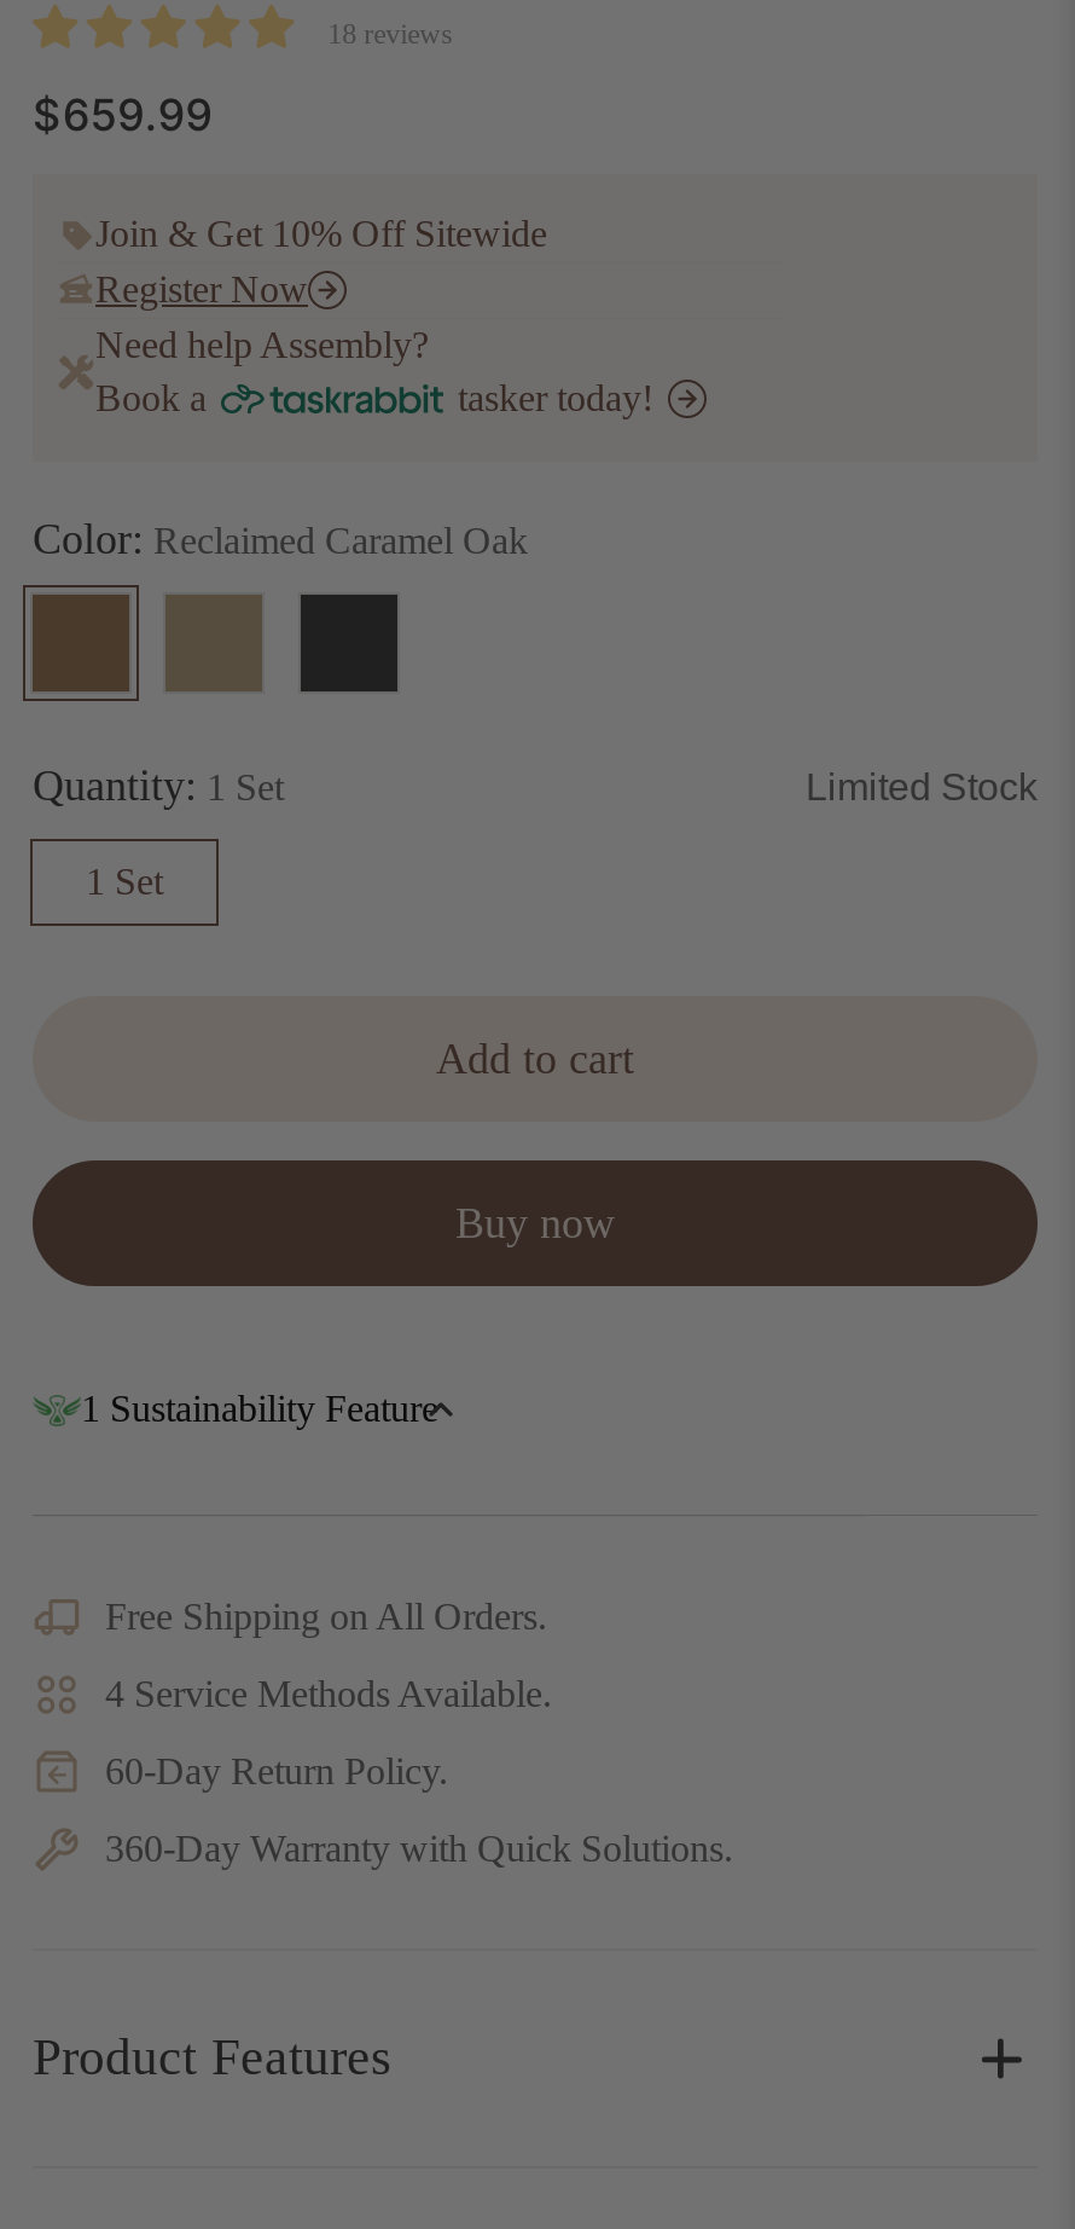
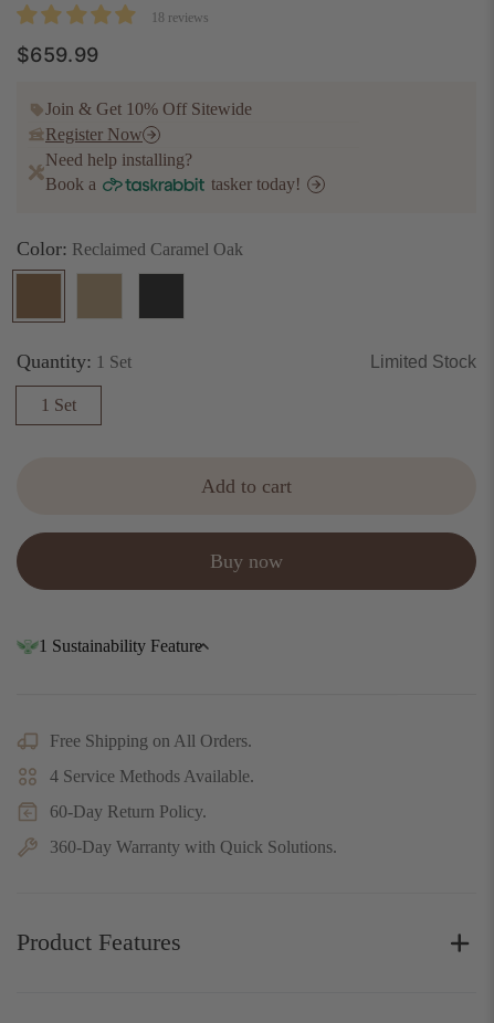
- Need help Assembly?
+ Need help installing?
